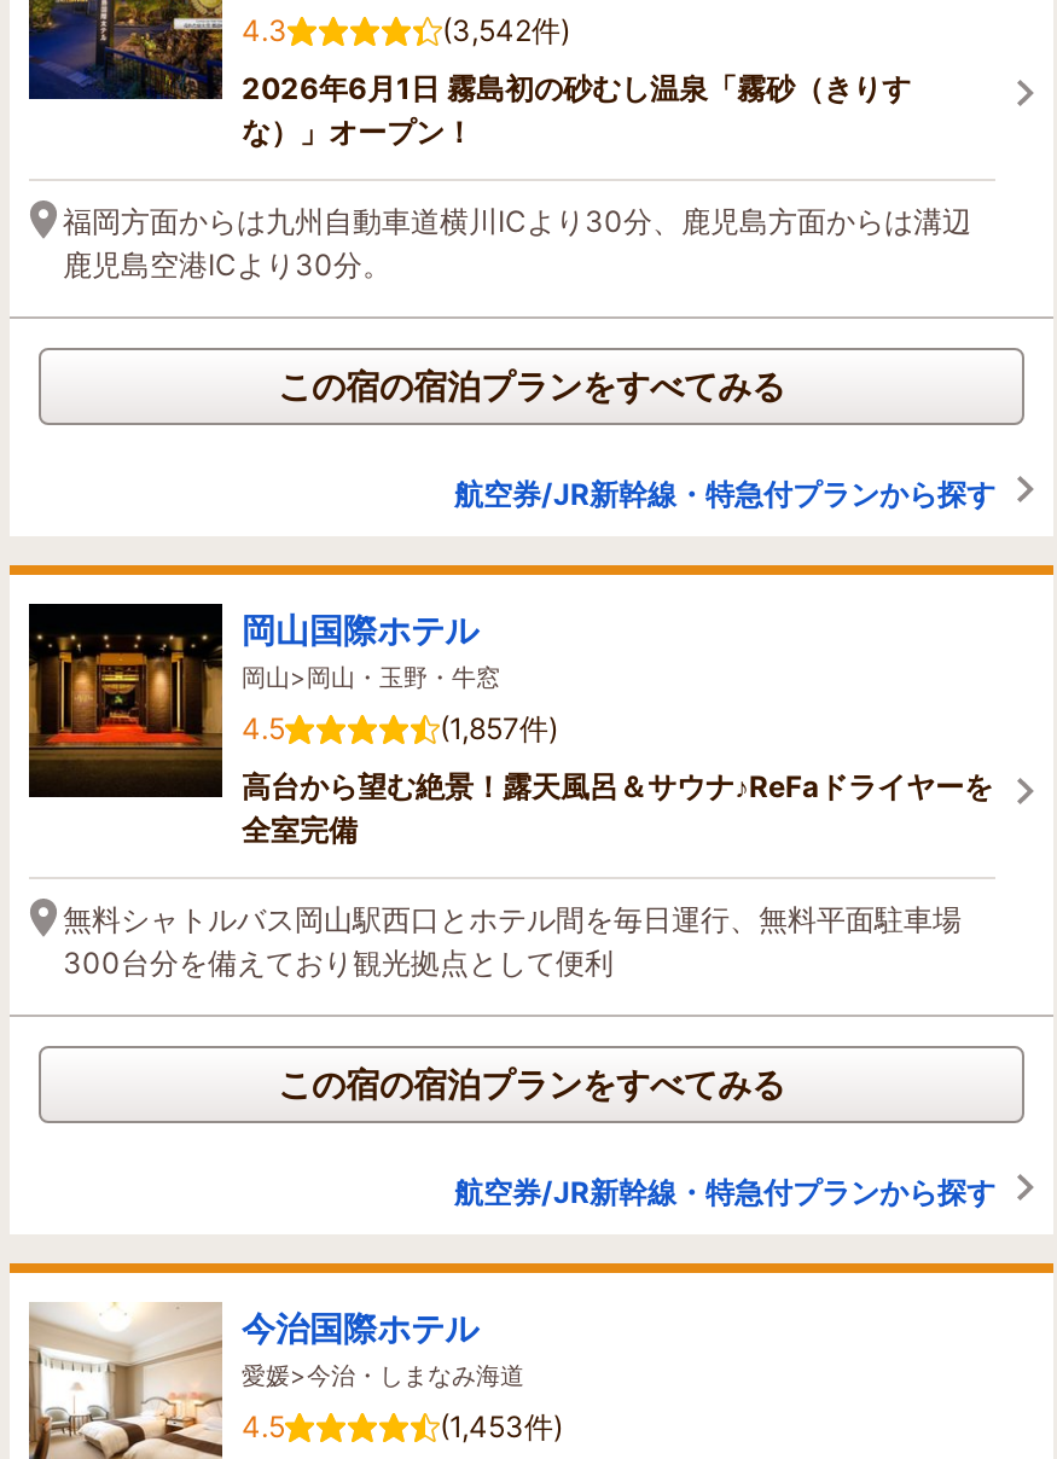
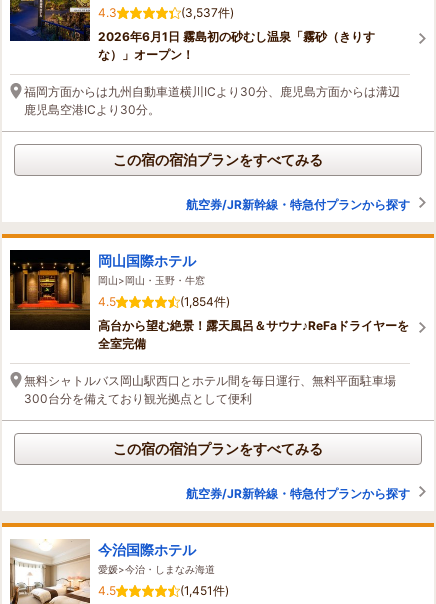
- (3,542件)
+ (3,537件)

- (1,857件)
+ (1,854件)

- (1,453件)
+ (1,451件)
